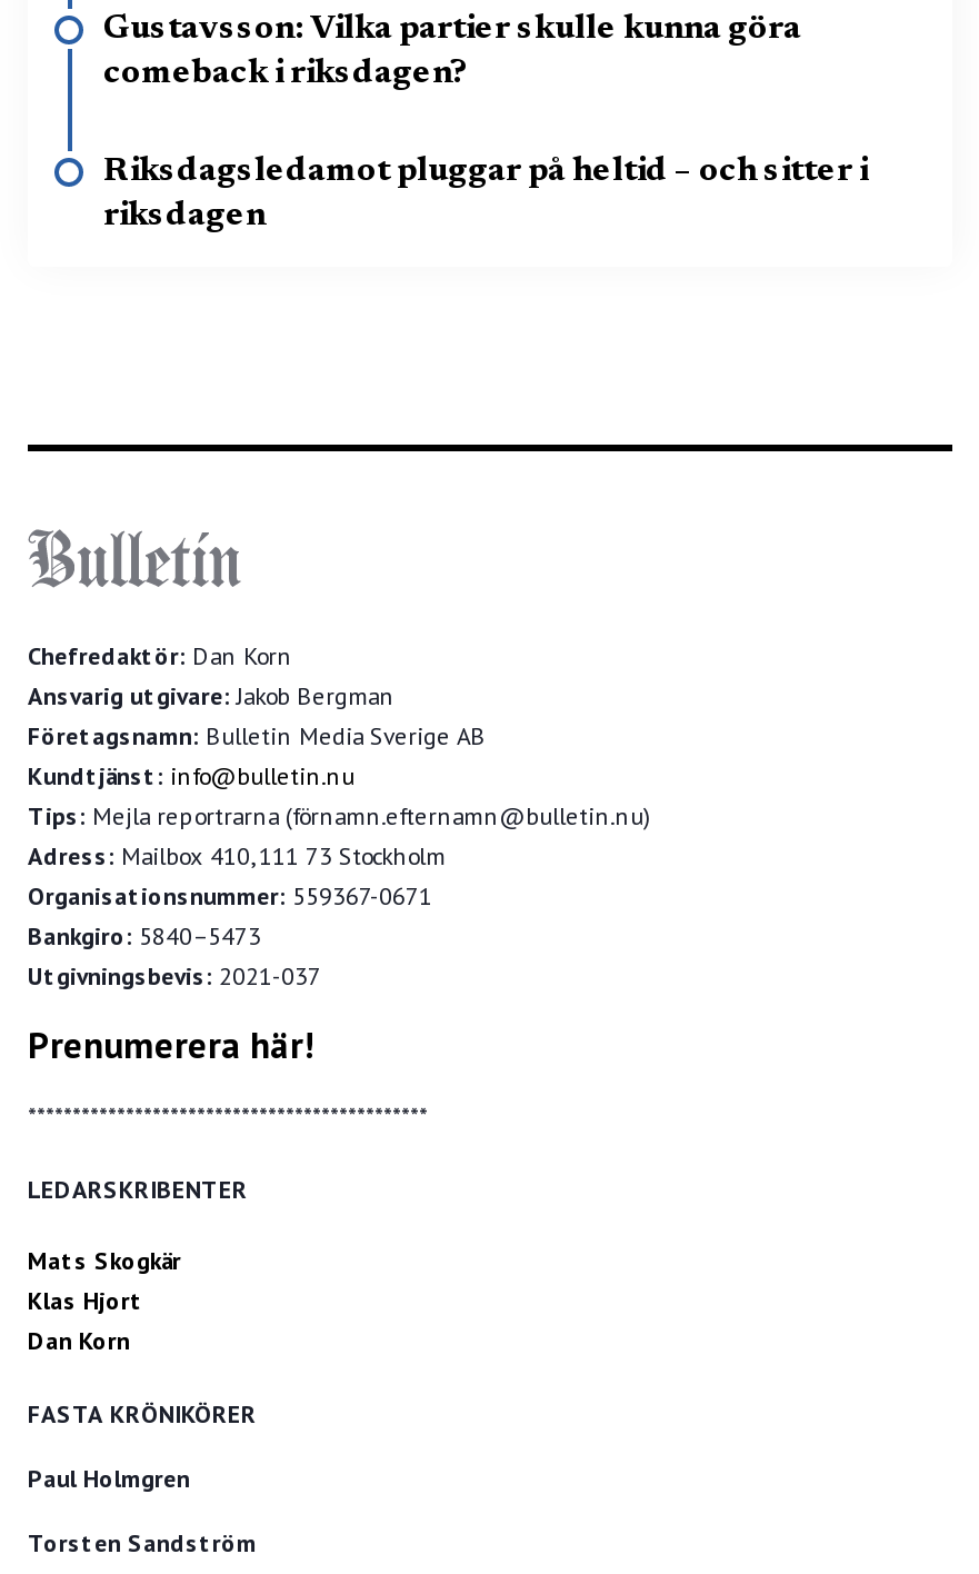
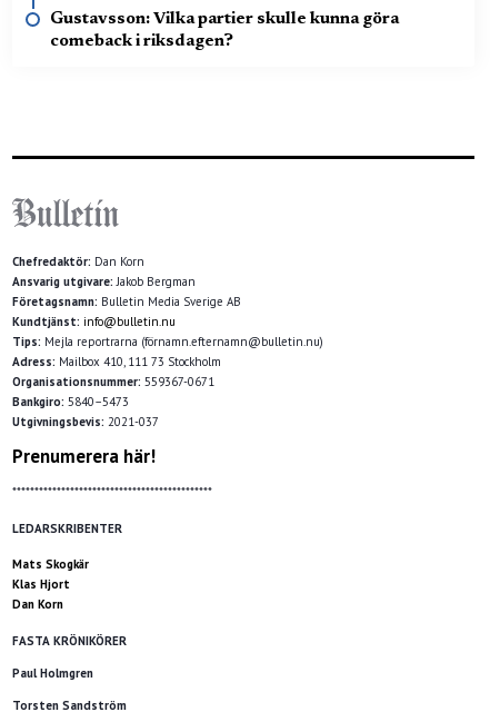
- Riksdagsledamot pluggar på heltid – och sitter i
- riksdagen
